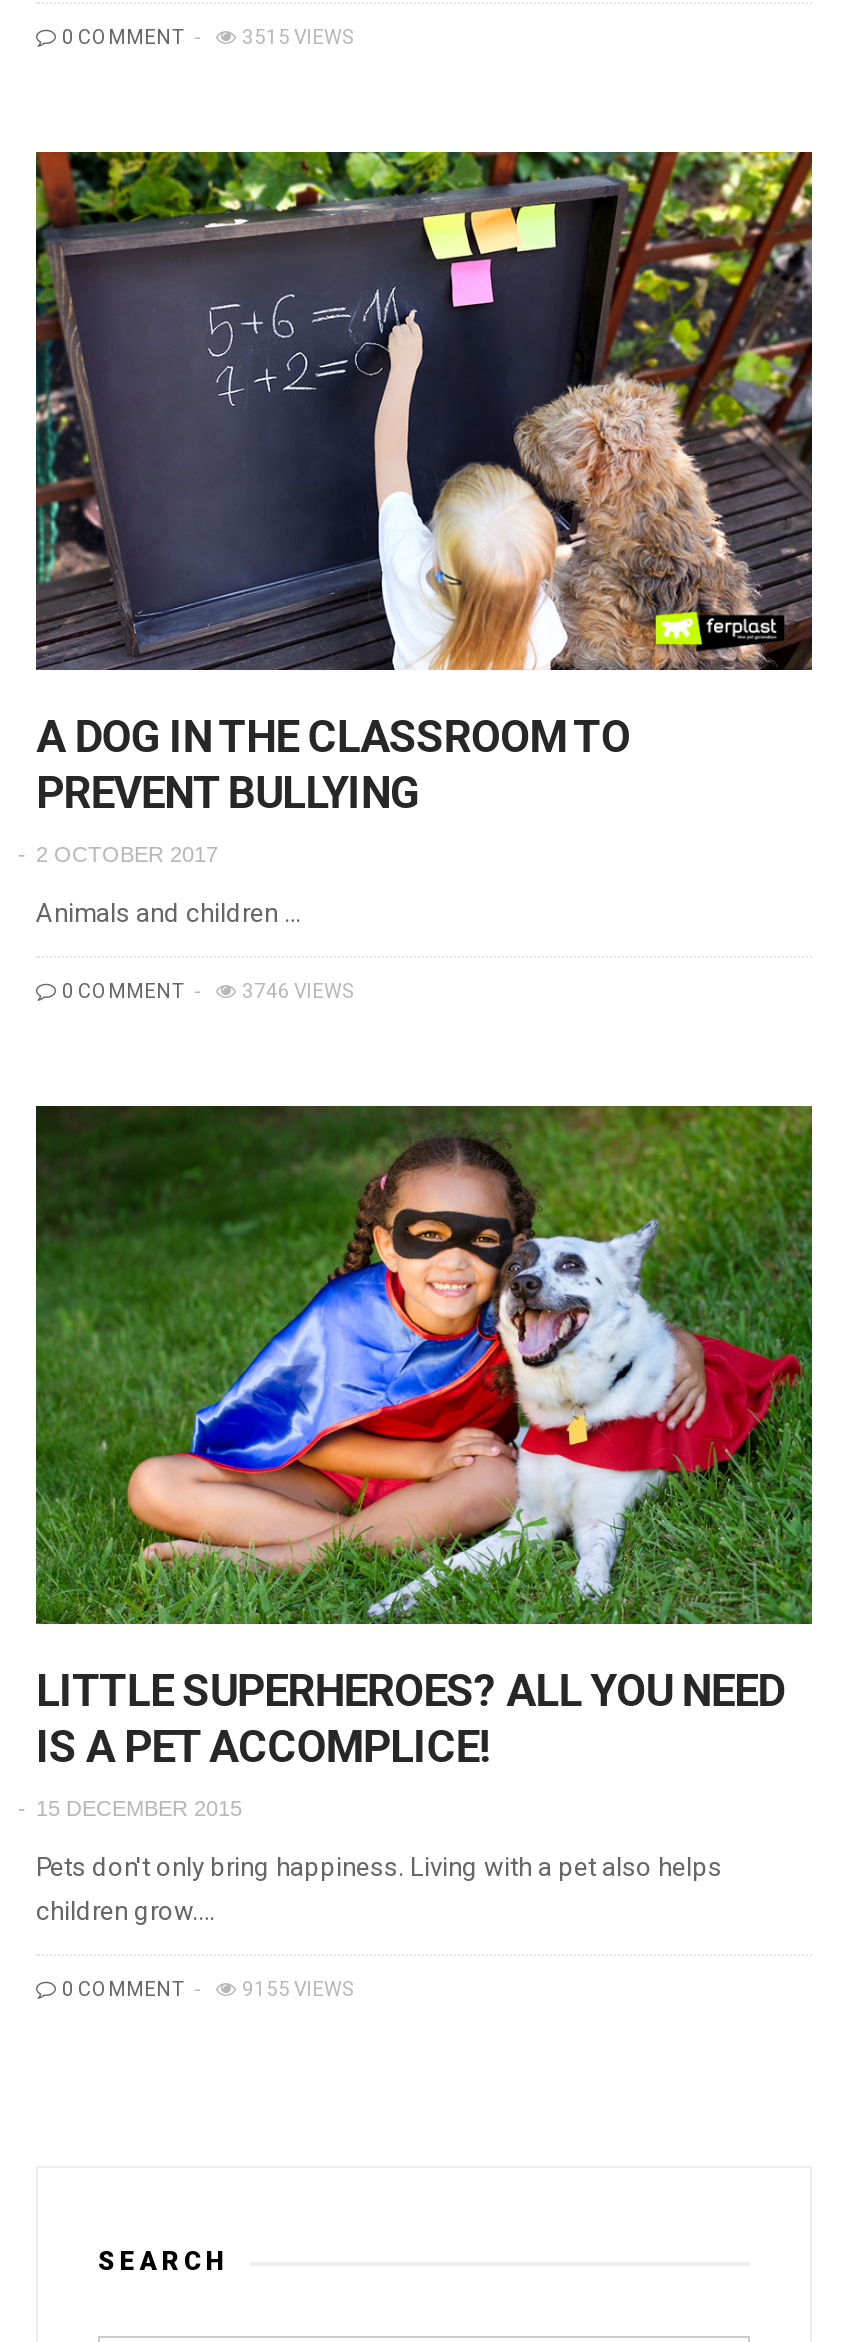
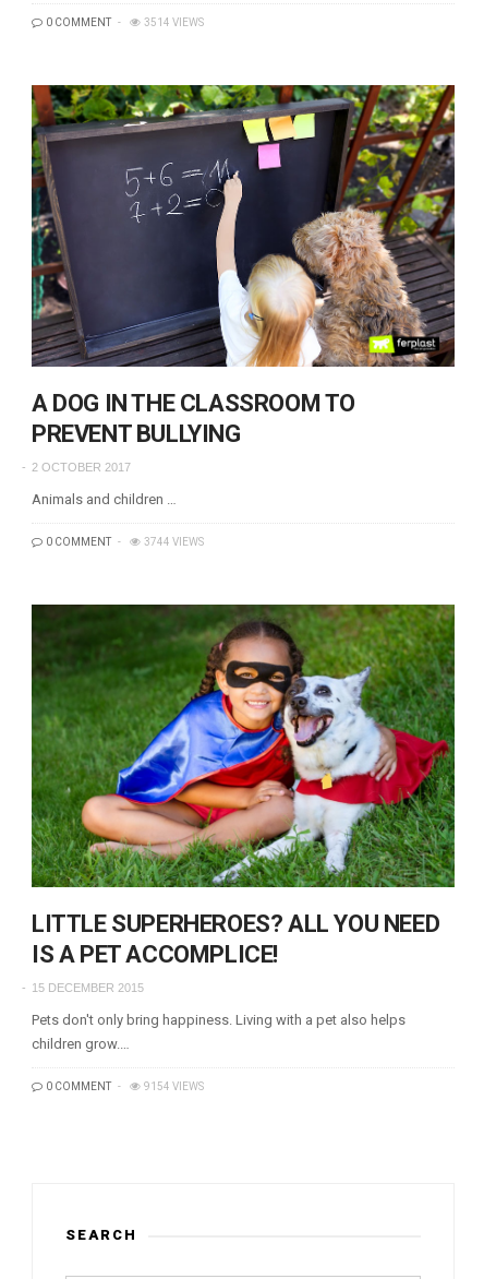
- 3515 VIEWS
+ 3514 VIEWS

- 3746 VIEWS
+ 3744 VIEWS

- 9155 VIEWS
+ 9154 VIEWS
